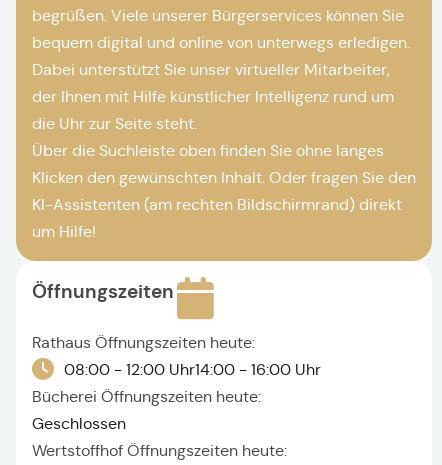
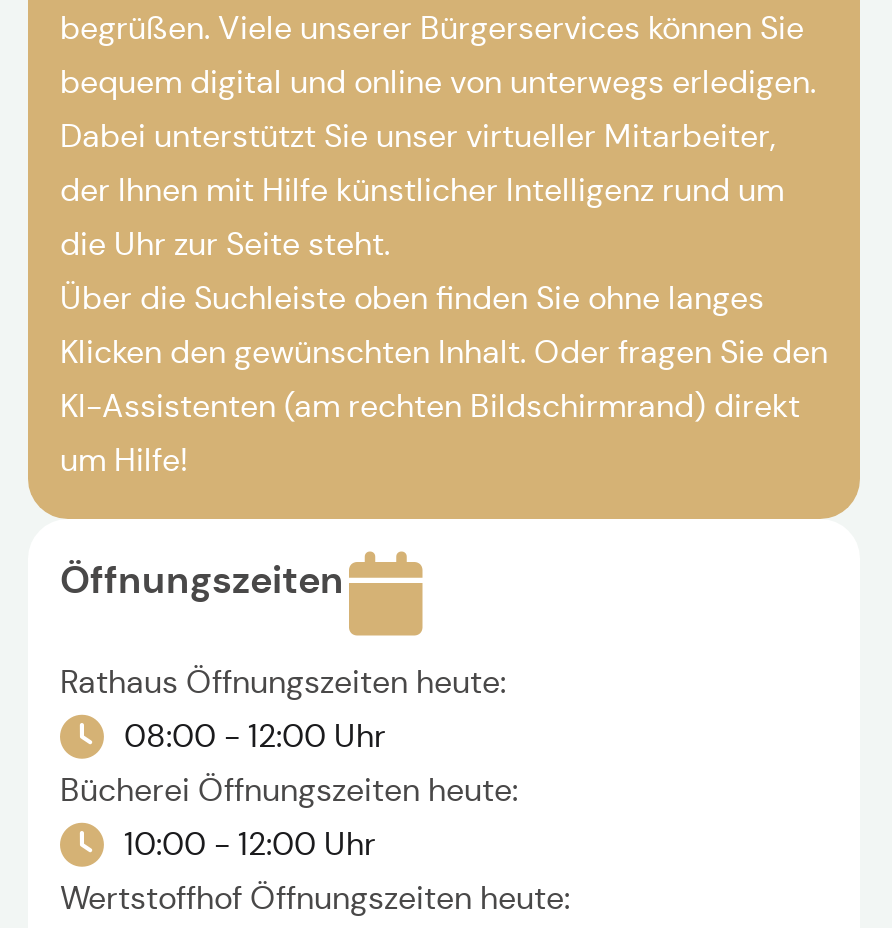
- 08:00 - 12:00 Uhr14:00 - 16:00 Uhr
+ 08:00 - 12:00 Uhr

- Geschlossen
+ 10:00 - 12:00 Uhr
